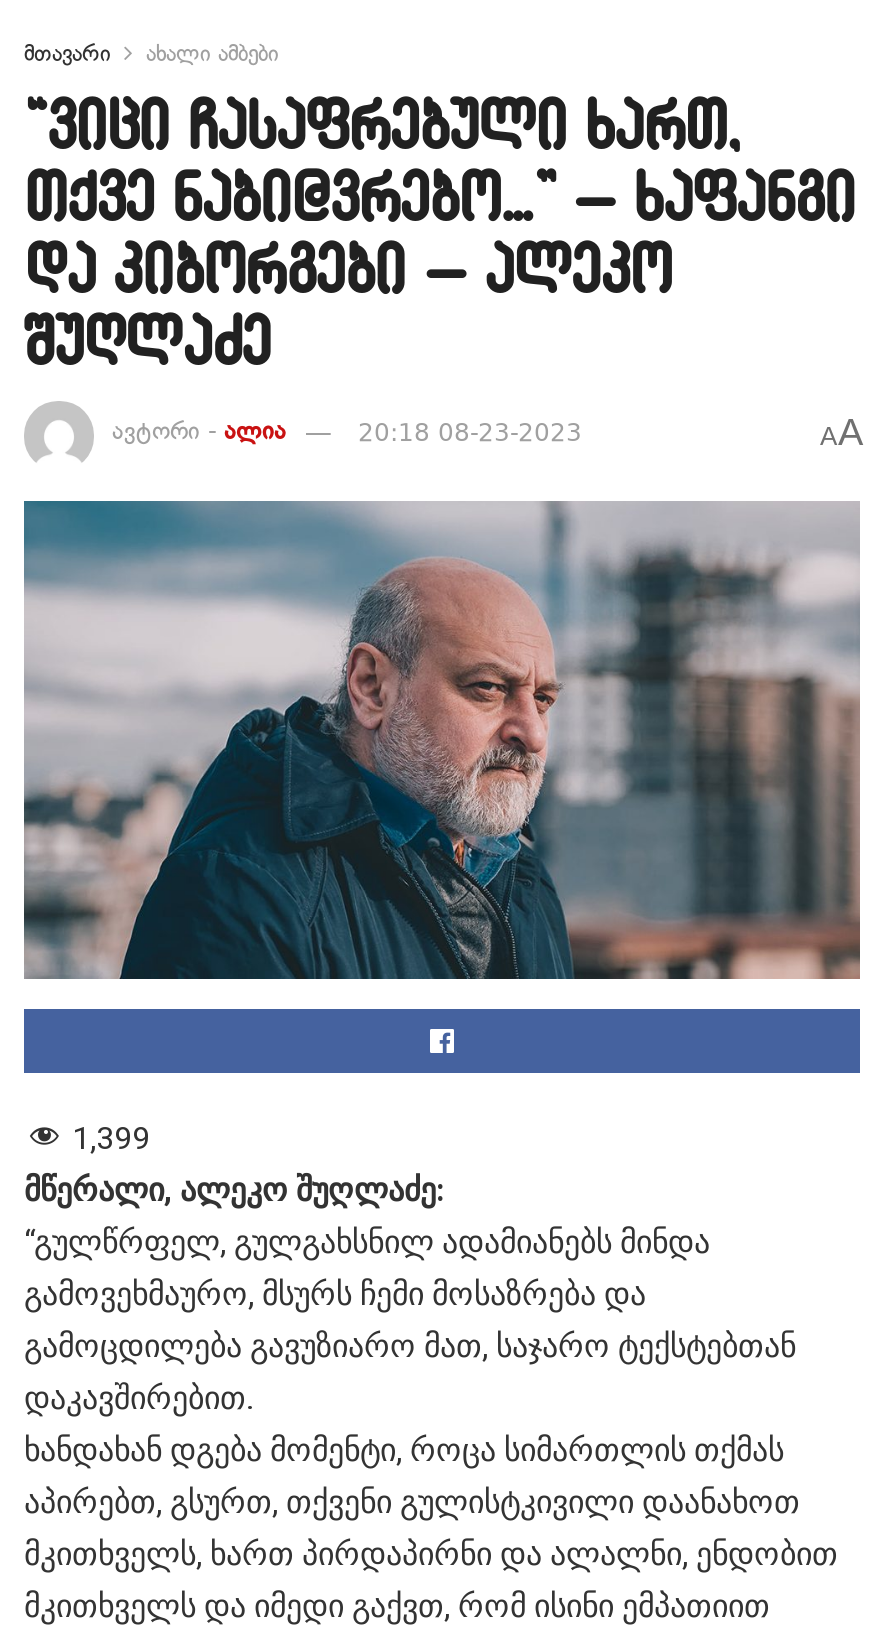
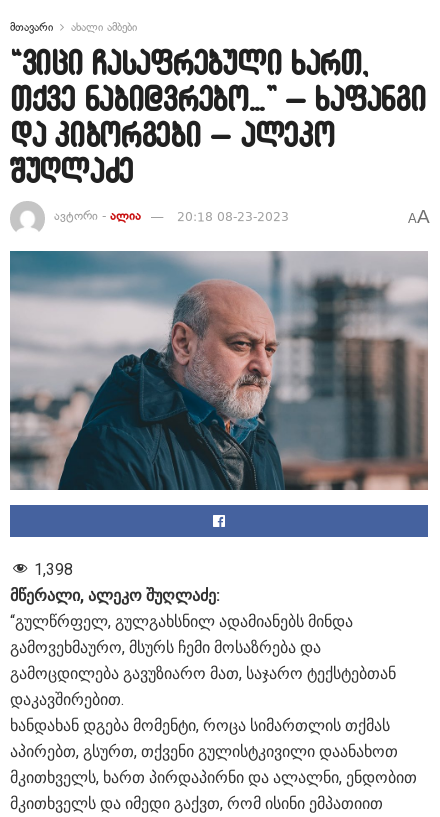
- 1,399
+ 1,398
